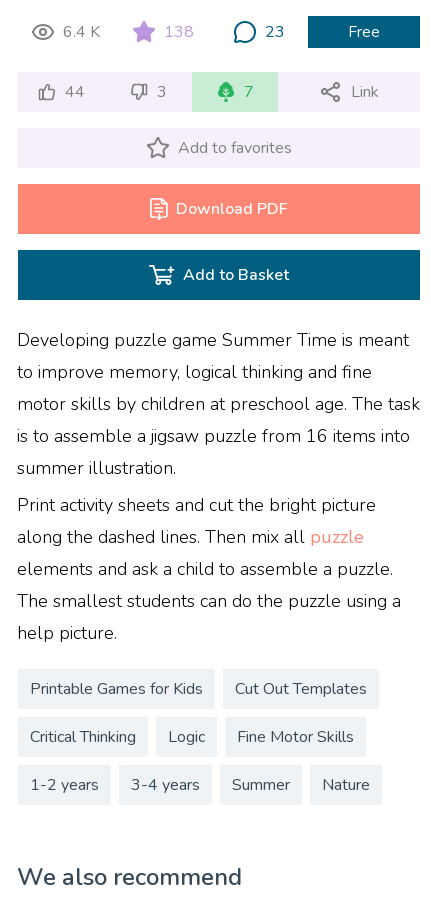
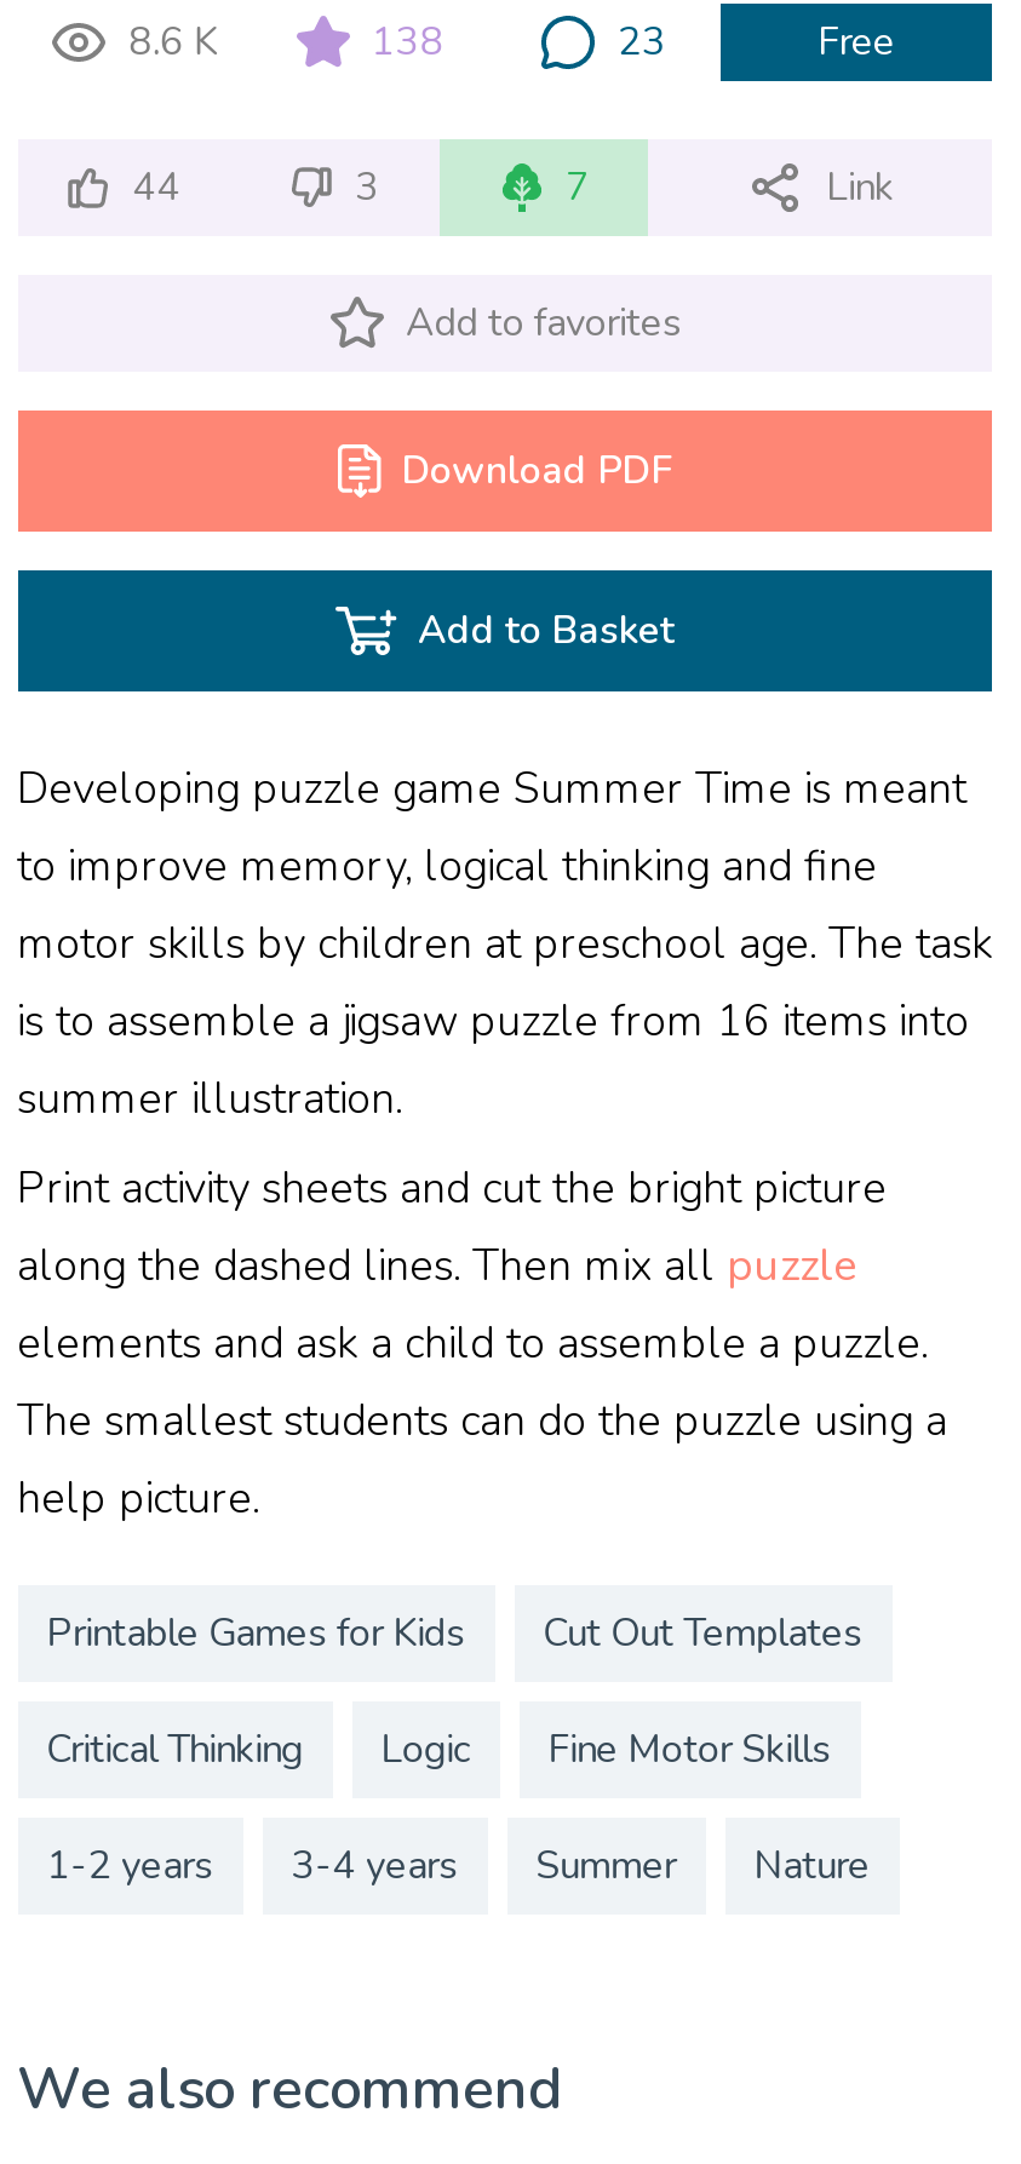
- 6.4 K
+ 8.6 K
